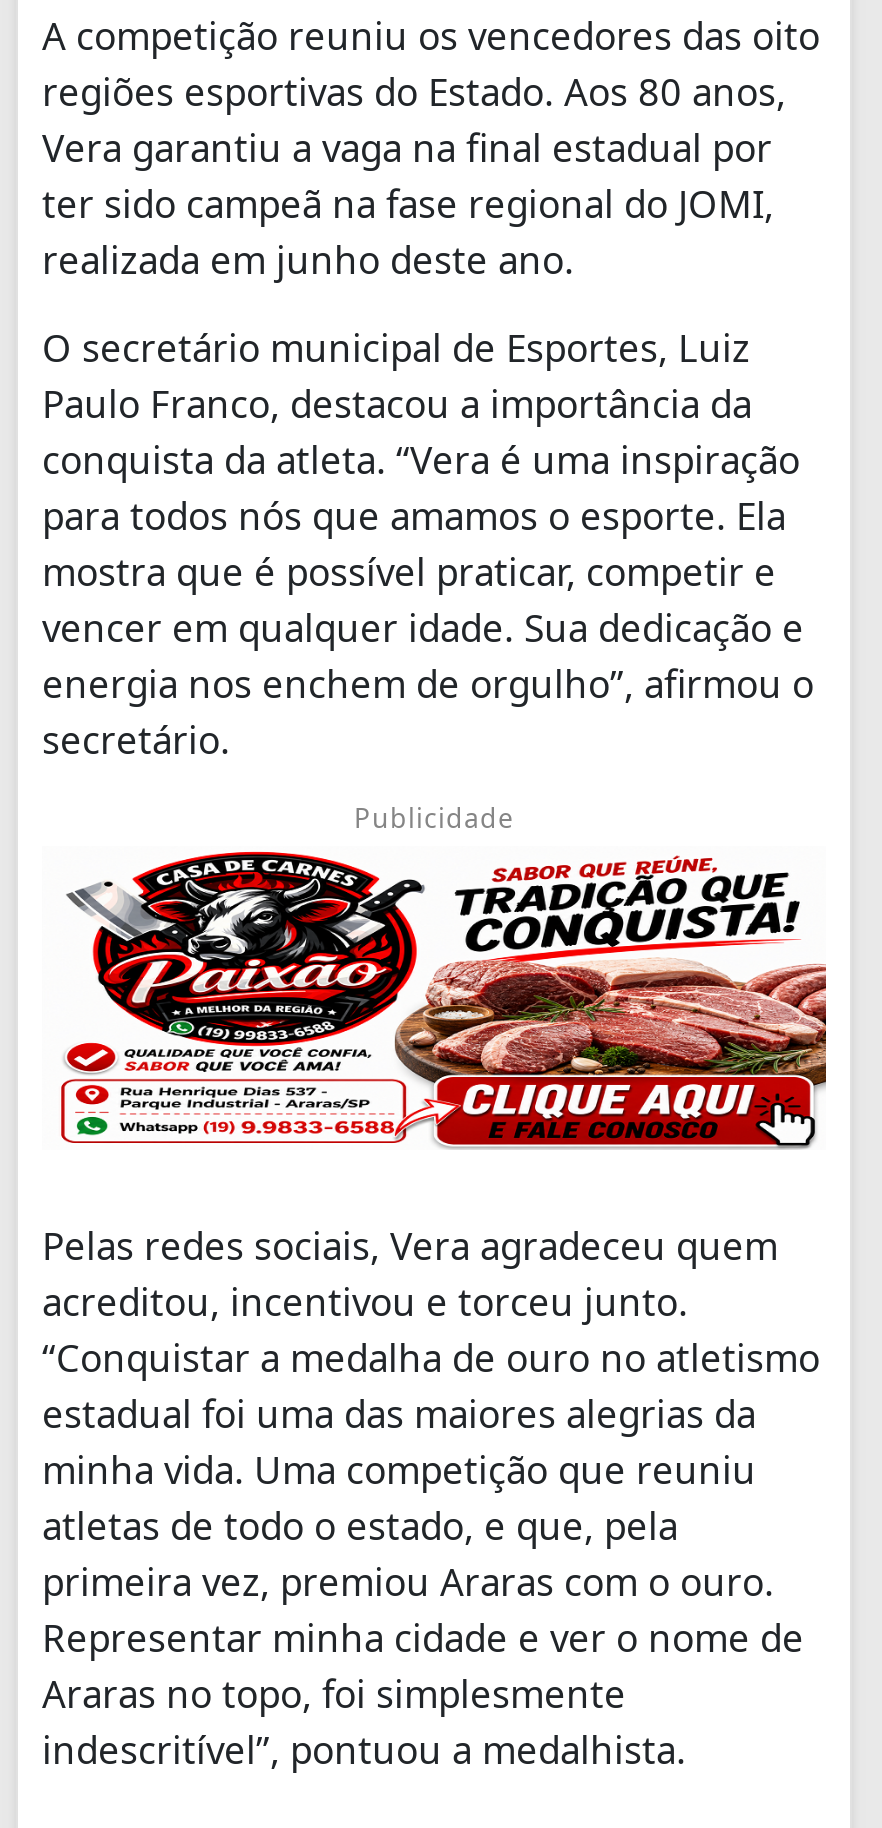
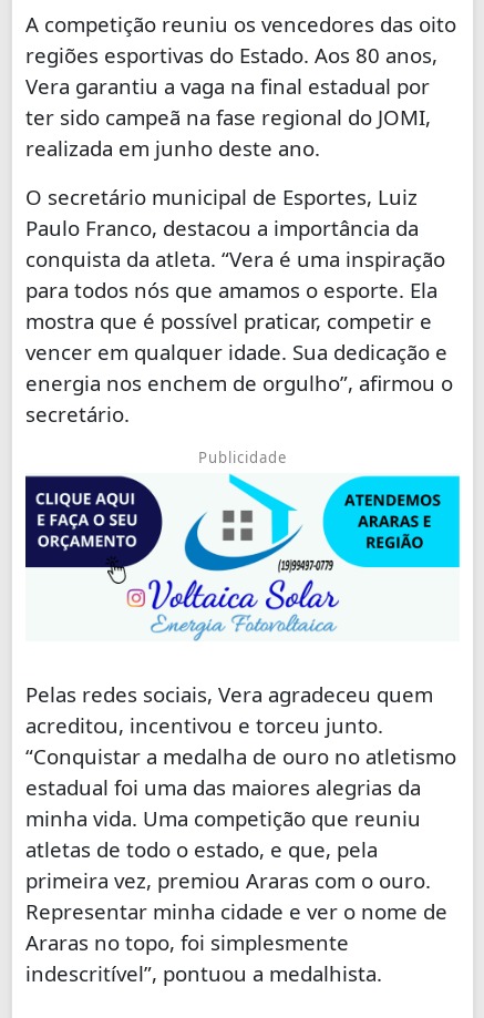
- [image]
+ [image]
